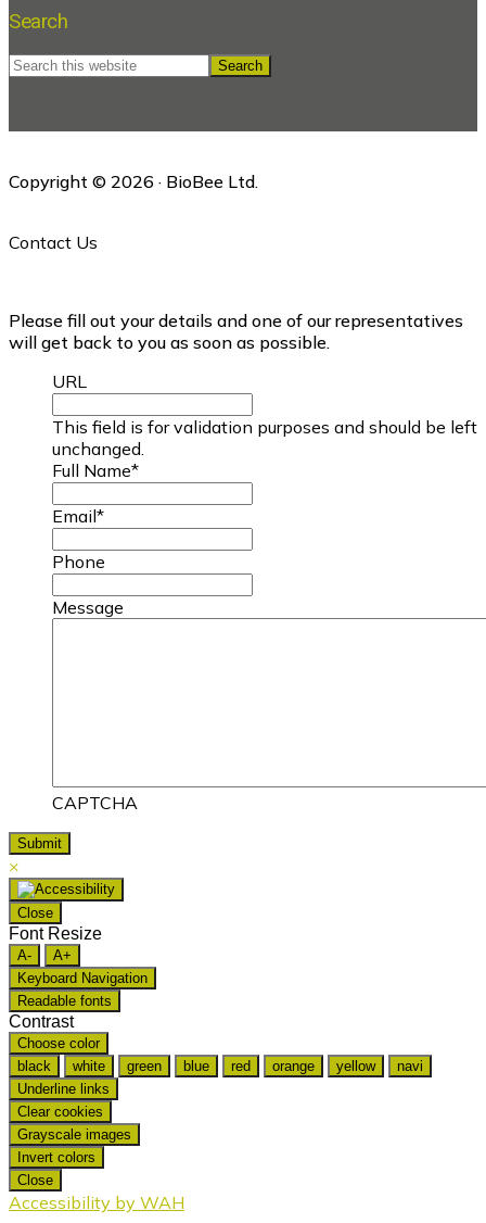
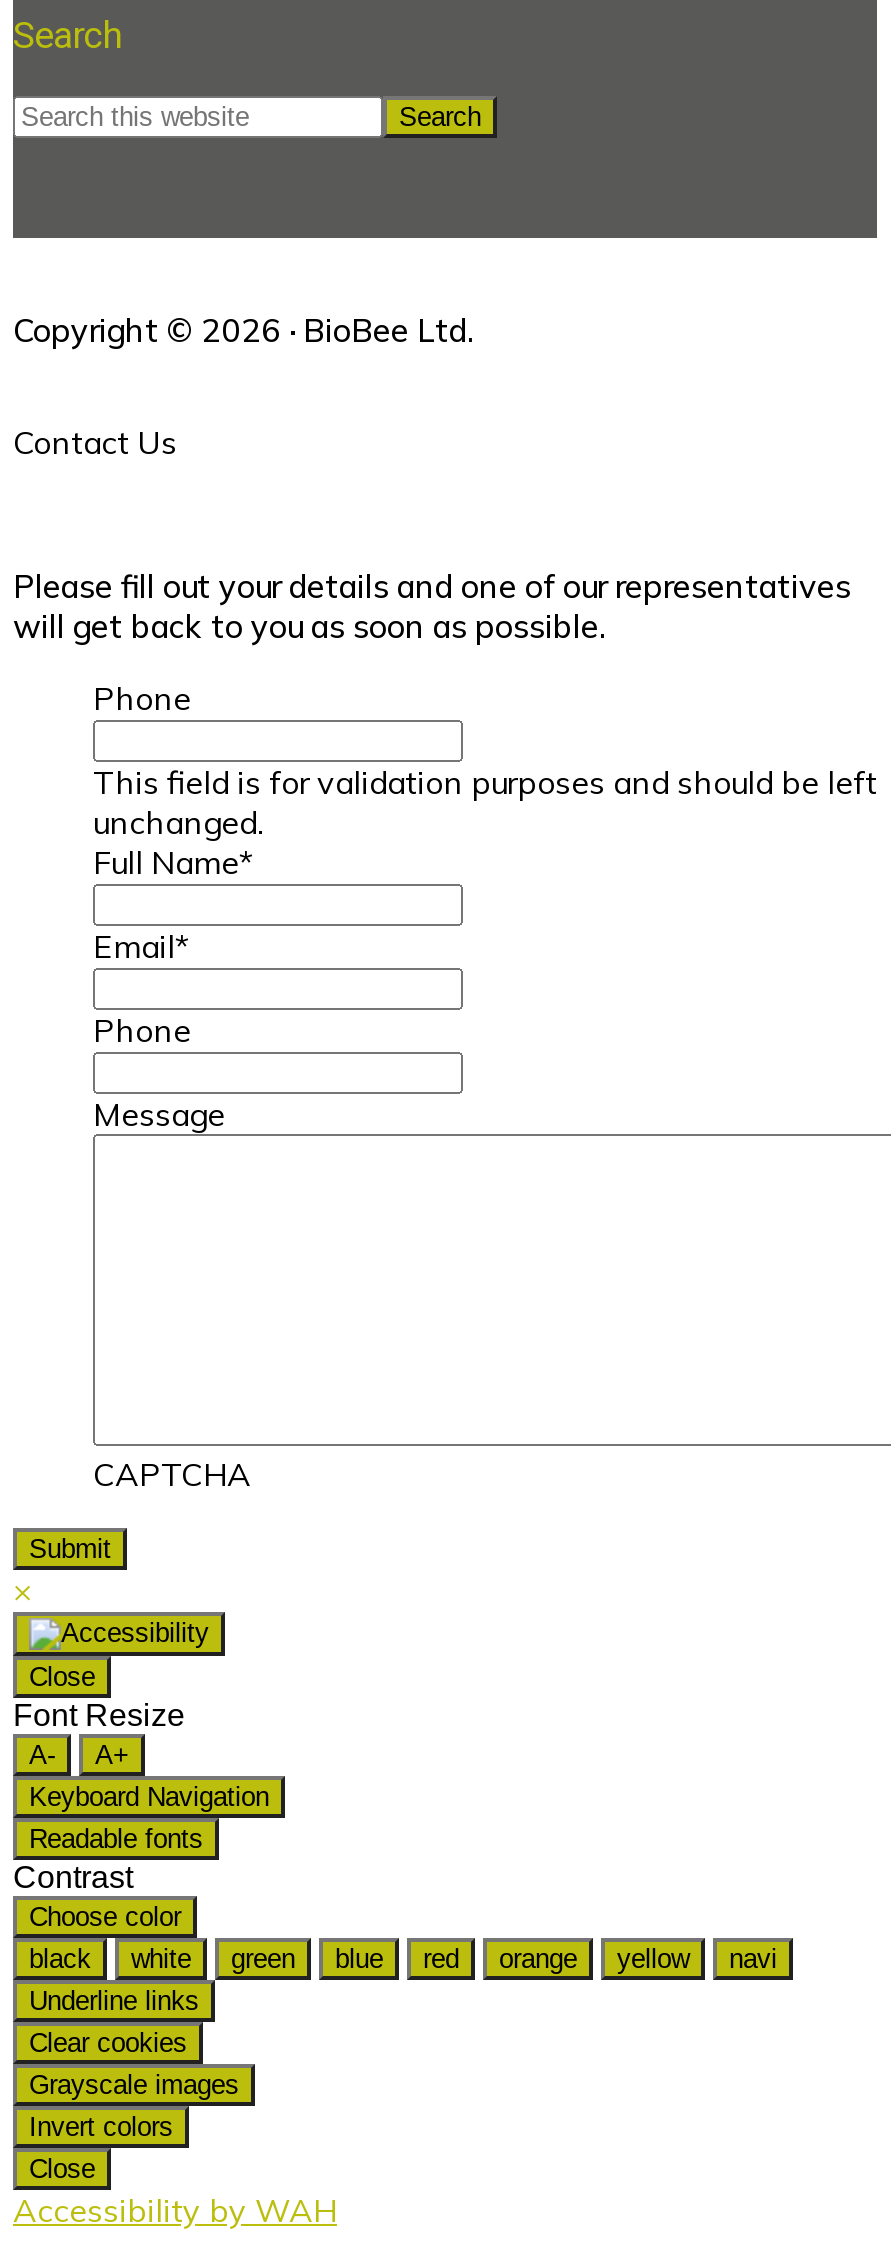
- URL
+ Phone
